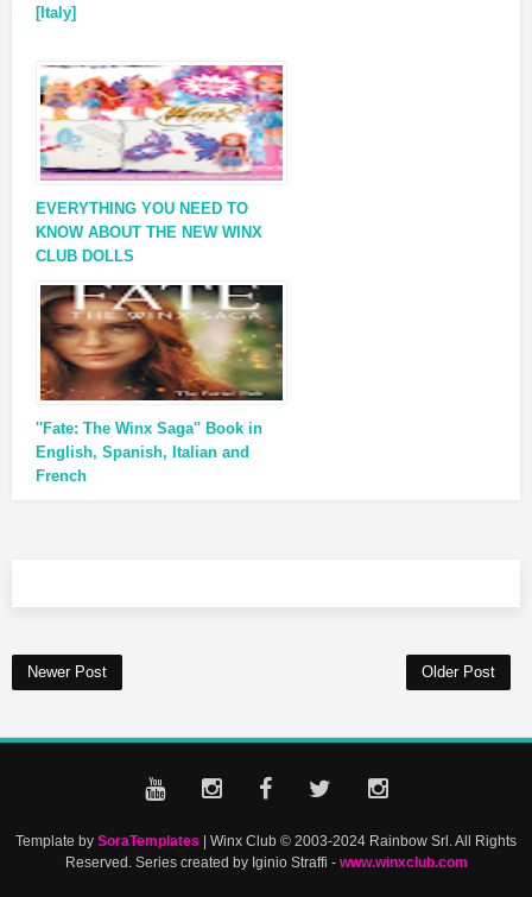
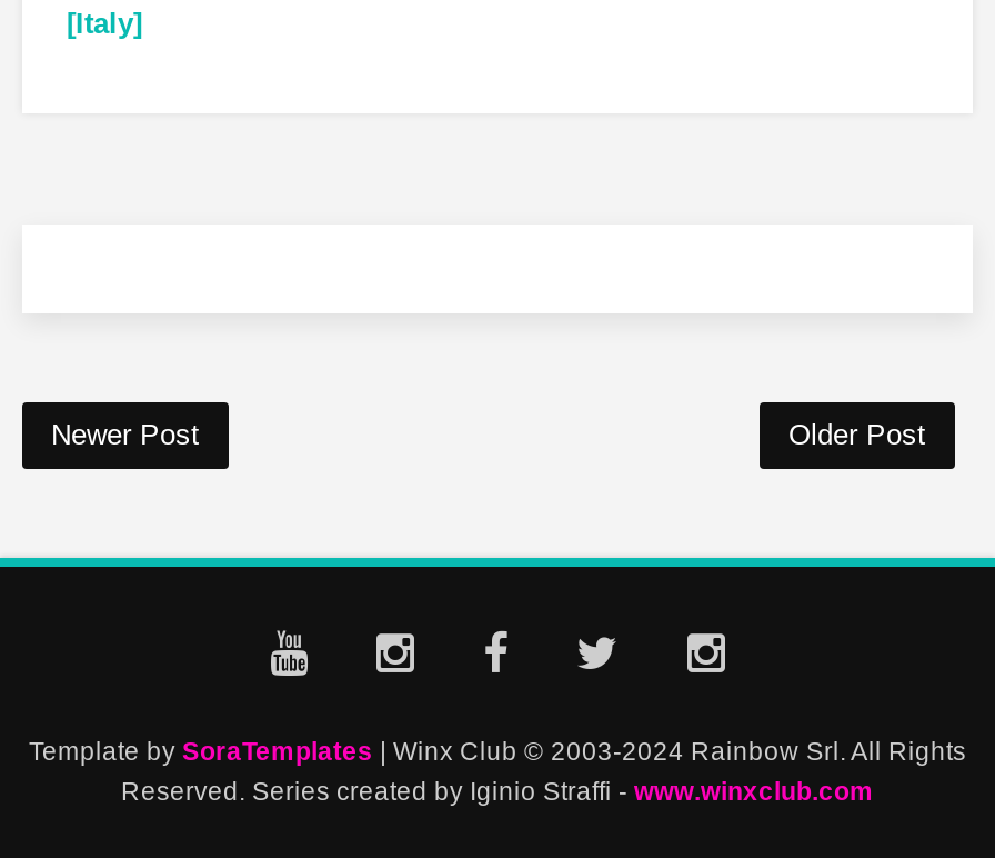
- [image]
- EVERYTHING YOU NEED TO
- KNOW ABOUT THE NEW WINX
- CLUB DOLLS

- [image]
- ''Fate: The Winx Saga'' Book in
- English, Spanish, Italian and
- French
